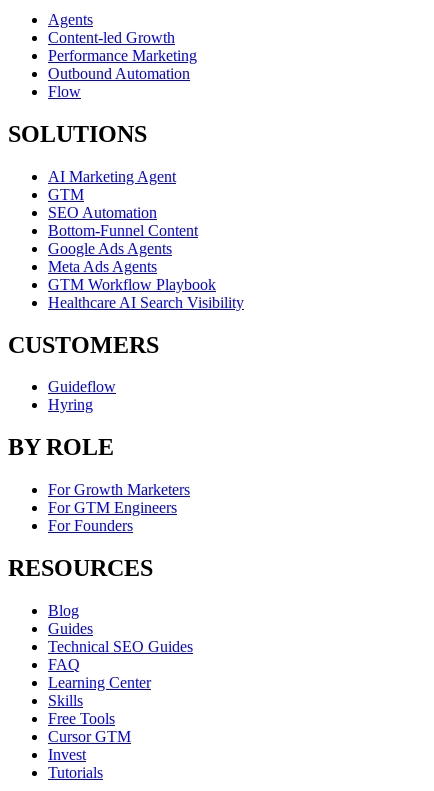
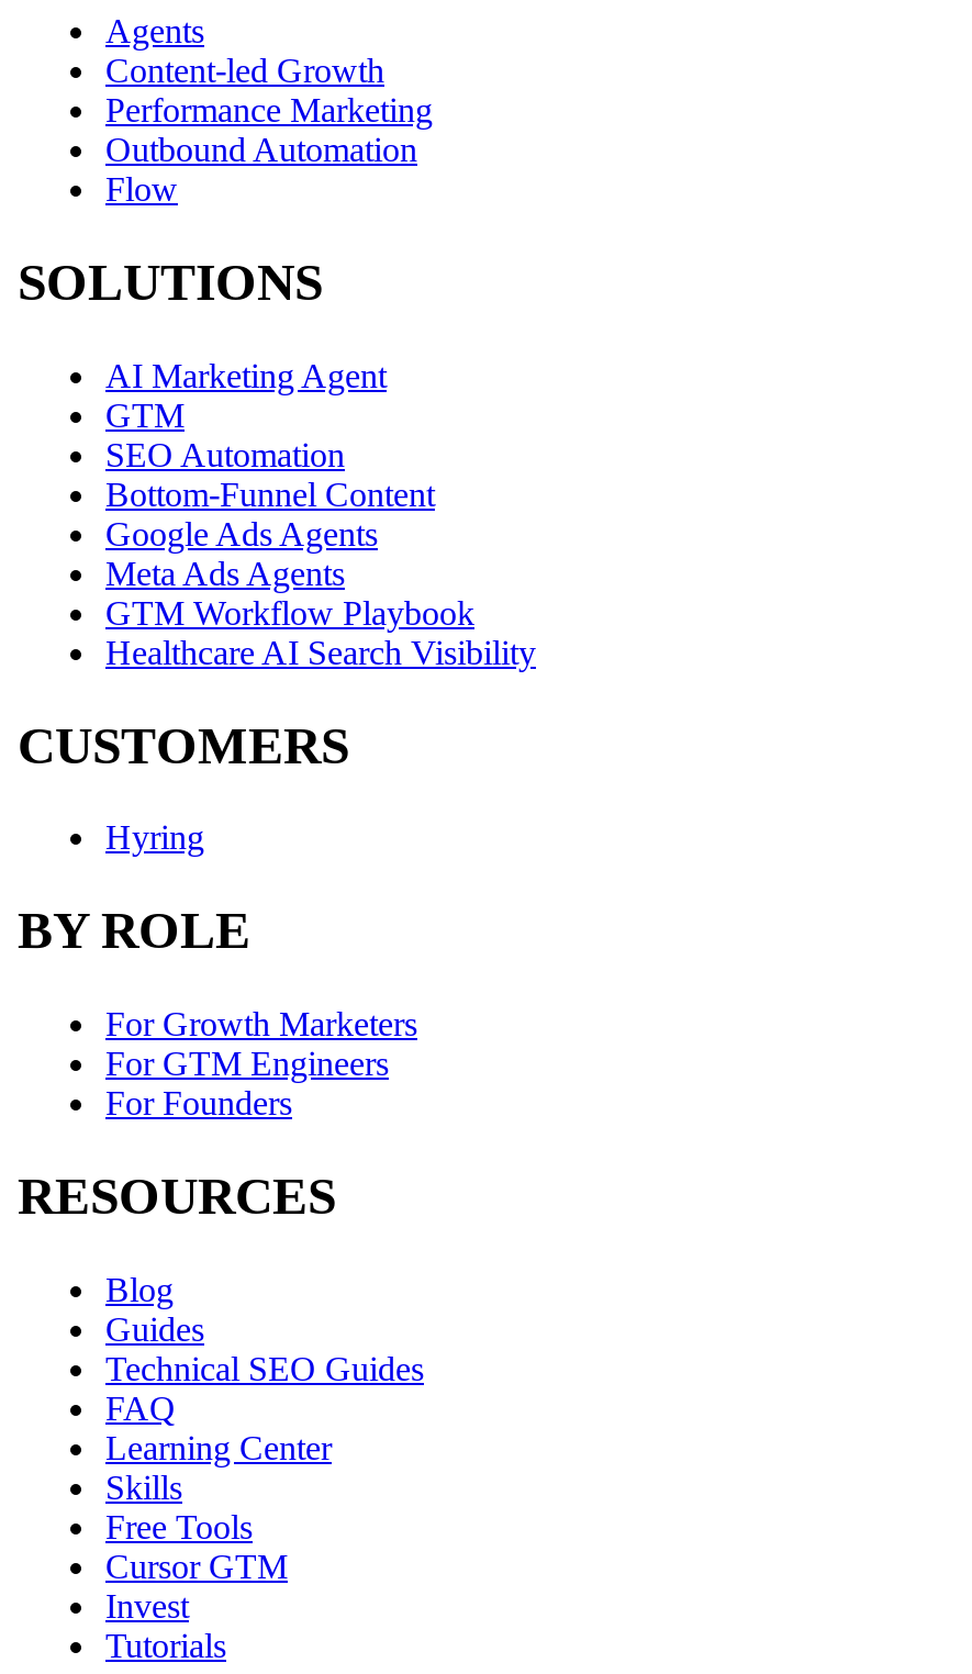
- Guideflow
